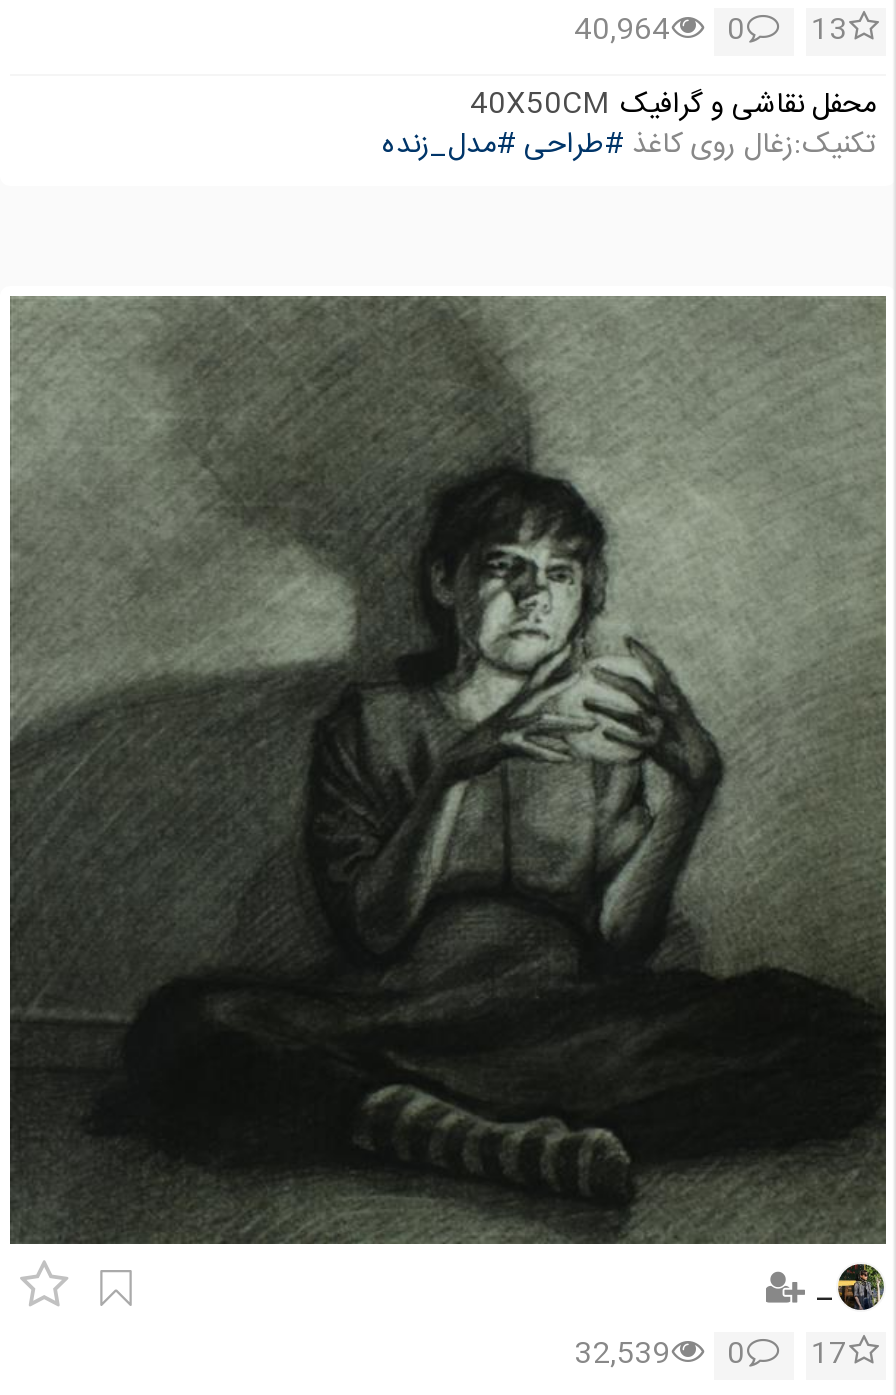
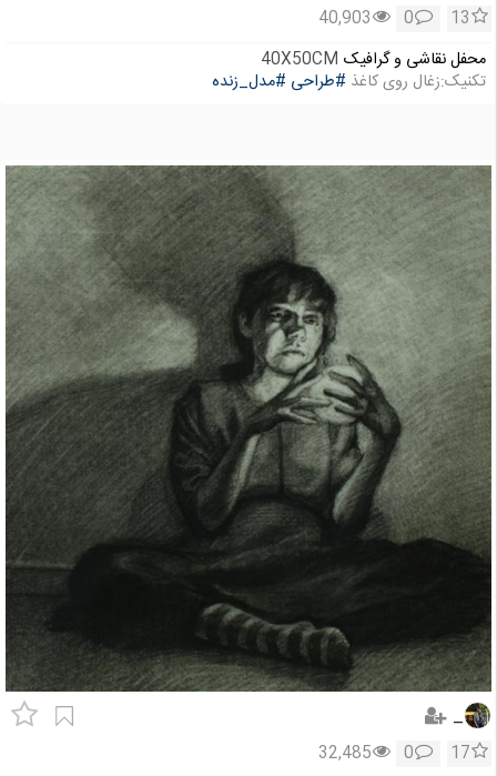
- 40,964 0 13
+ 40,903 0 13

- 32,539 0 17
+ 32,485 0 17
